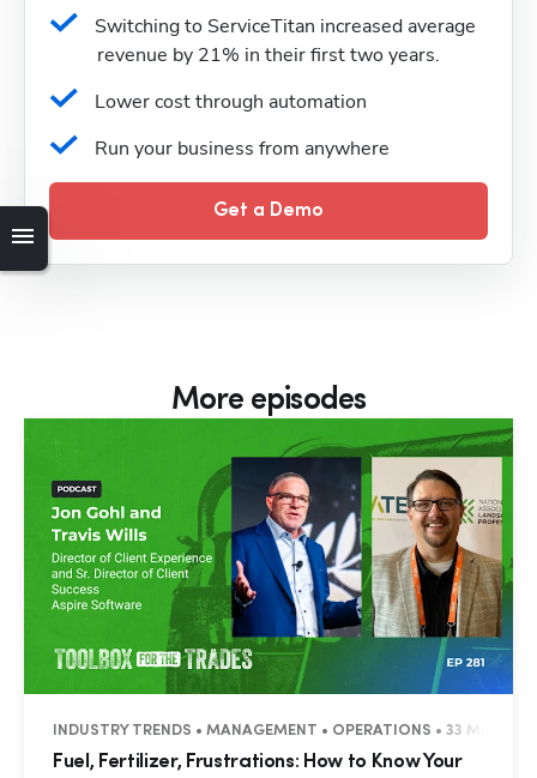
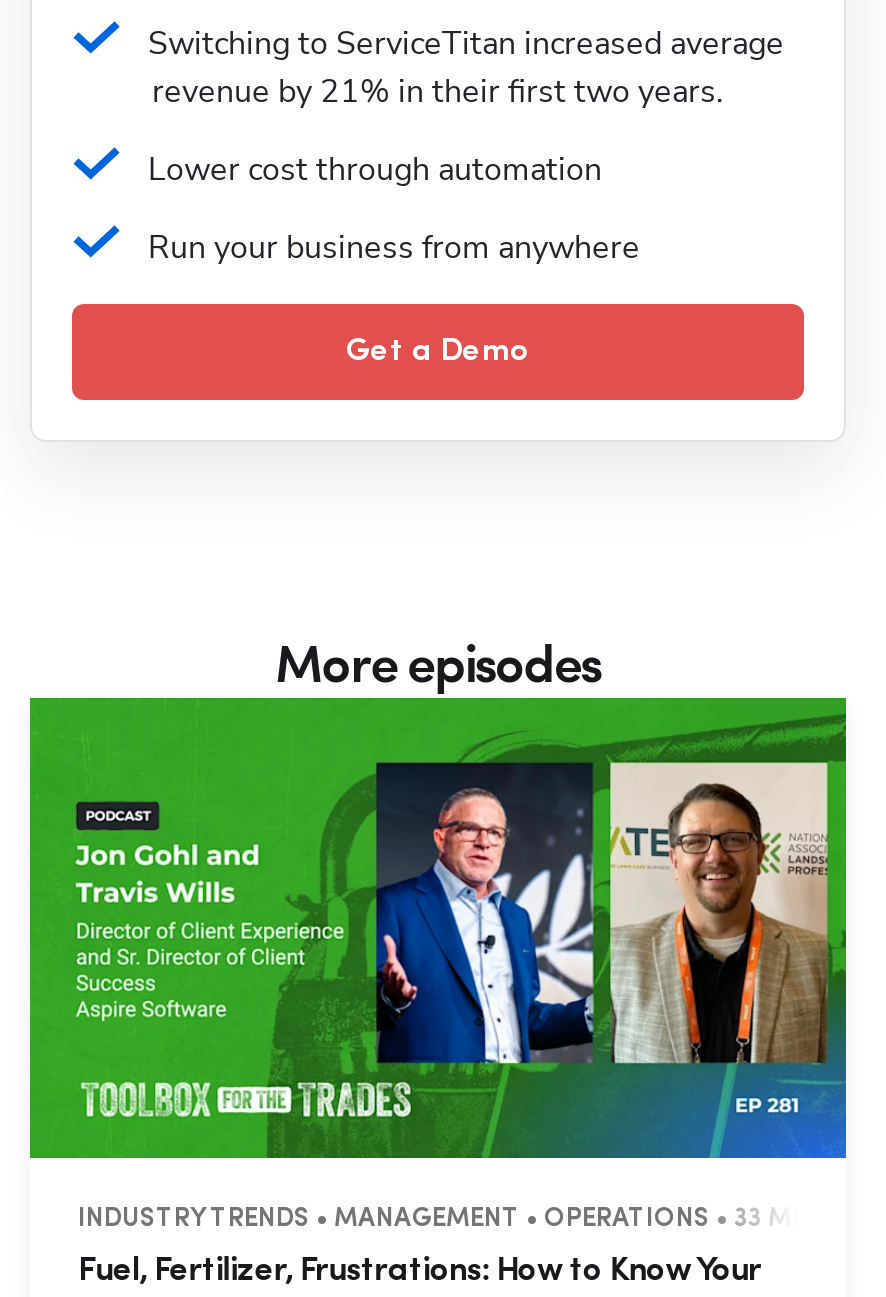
- [image]
